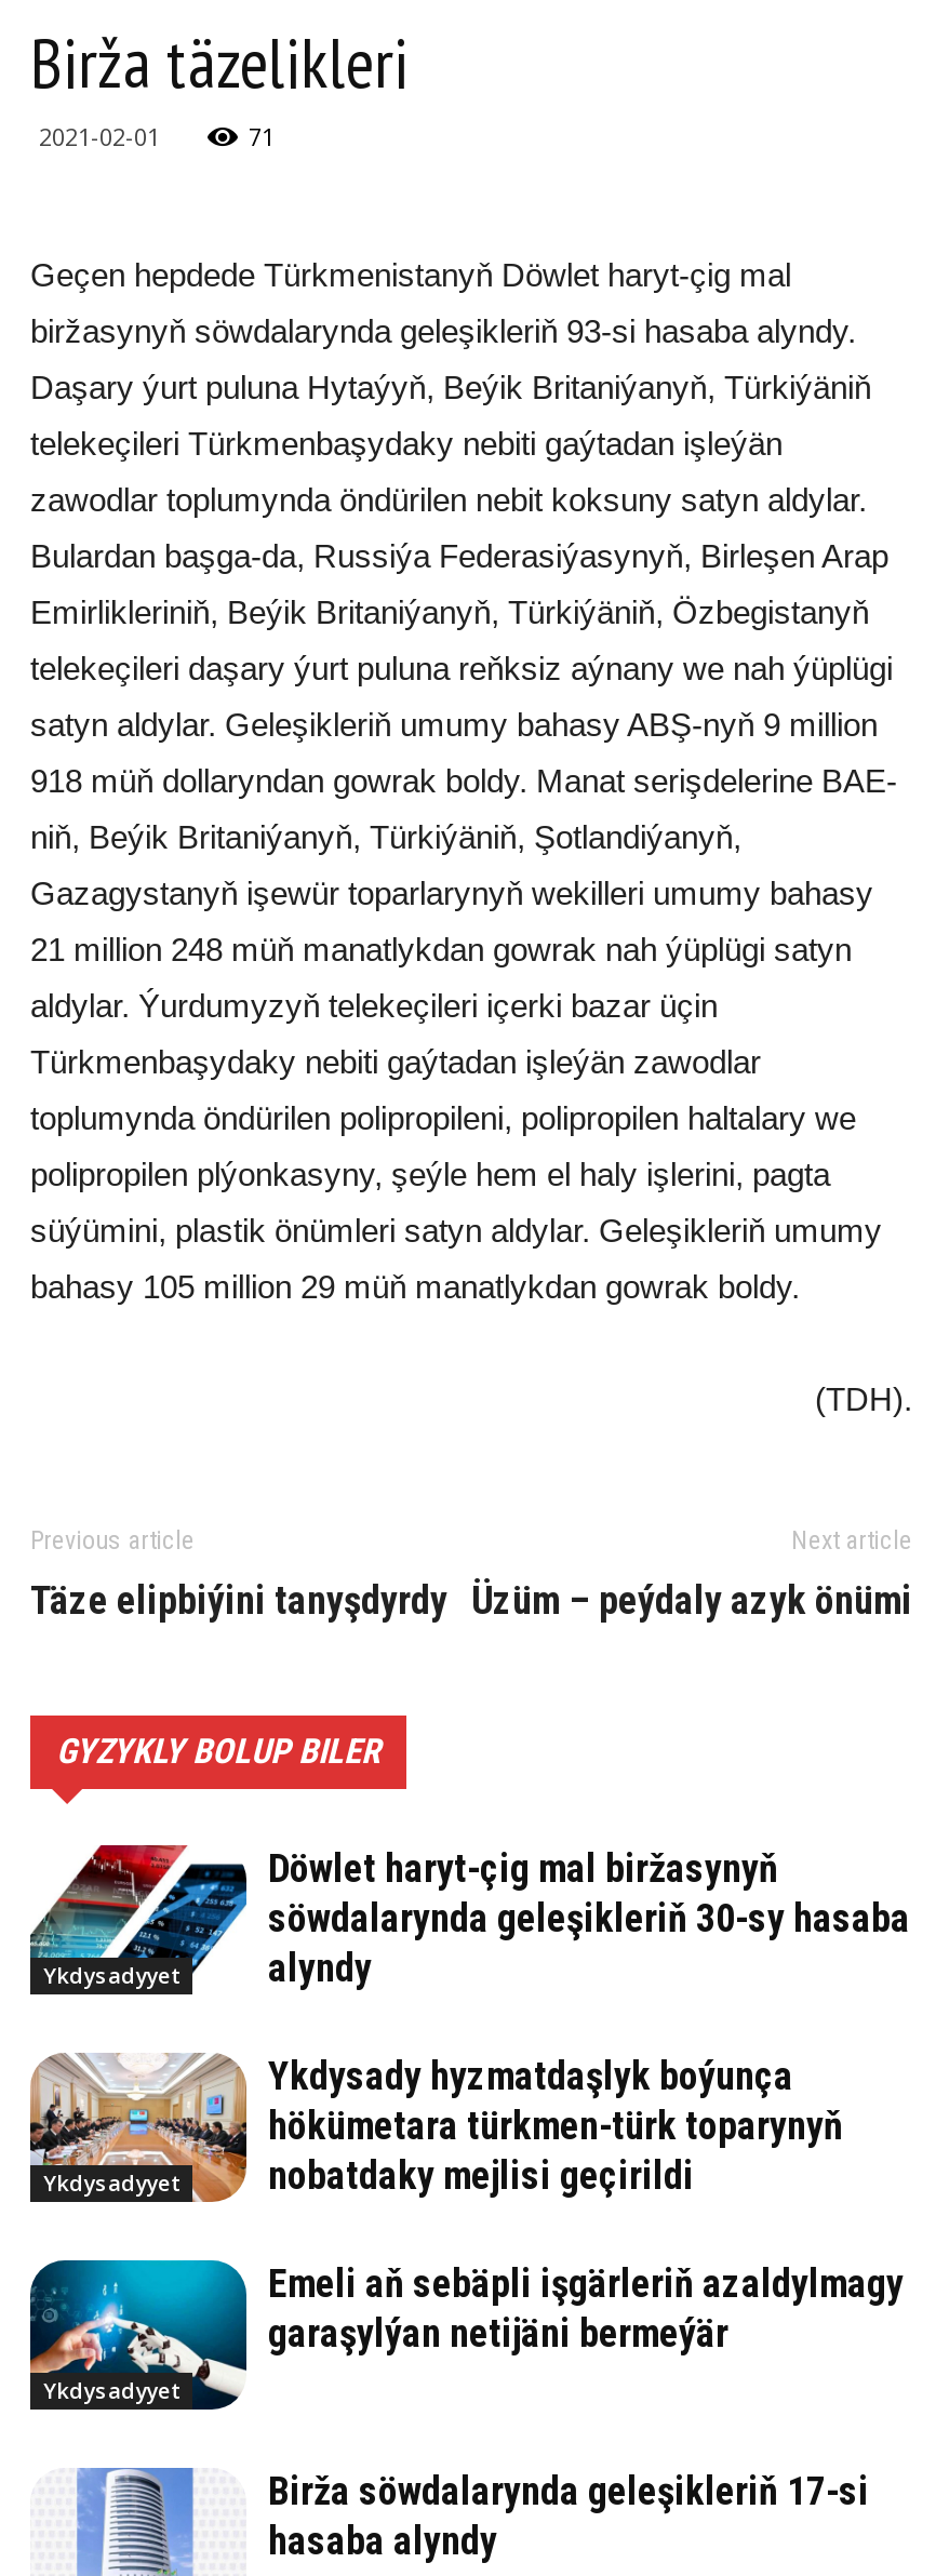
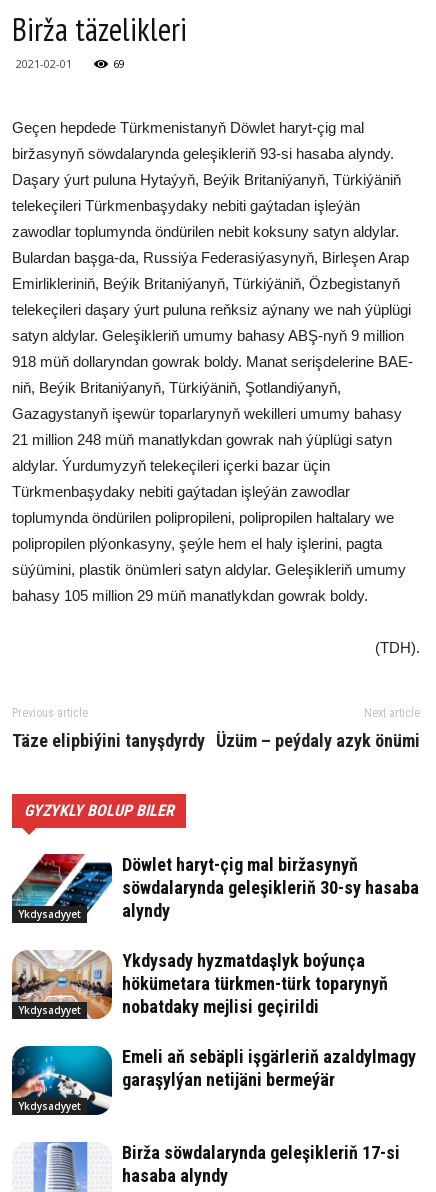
- 71
+ 69
